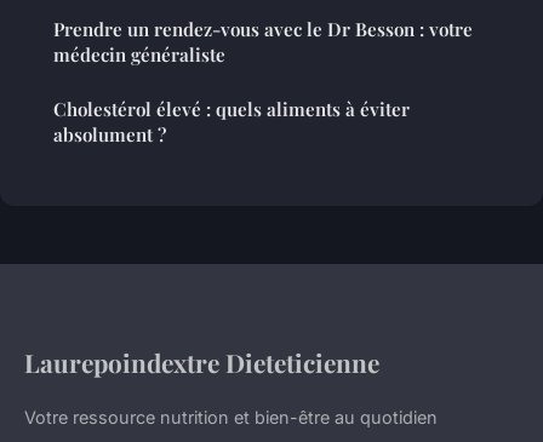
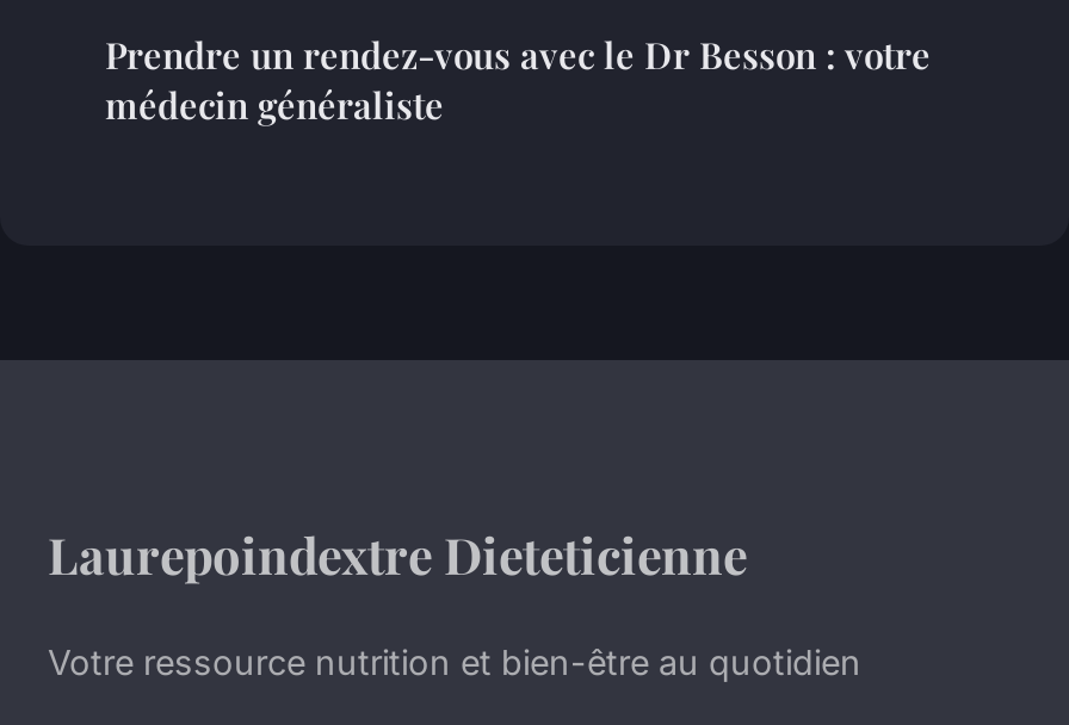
- Cholestérol élevé : quels aliments à éviter
- absolument ?
